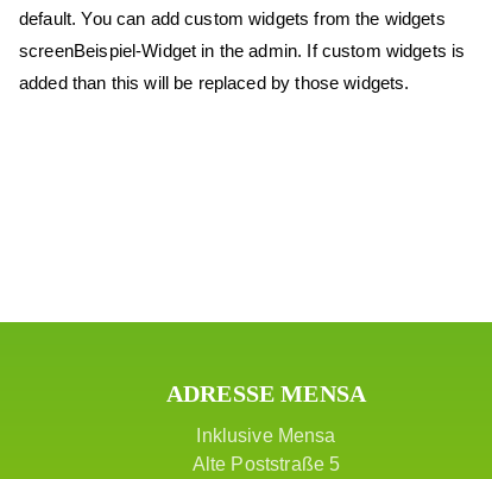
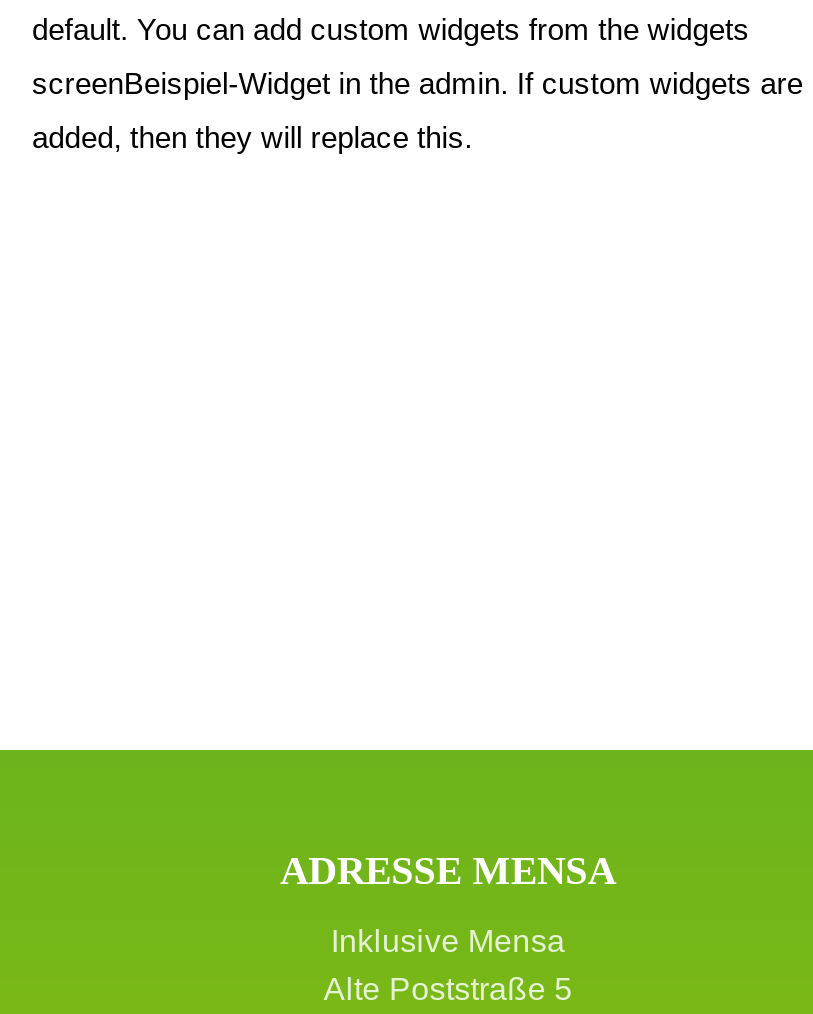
- screenBeispiel-Widget in the admin. If custom widgets is
+ screenBeispiel-Widget in the admin. If custom widgets are

- added than this will be replaced by those widgets.
+ added, then they will replace this.
